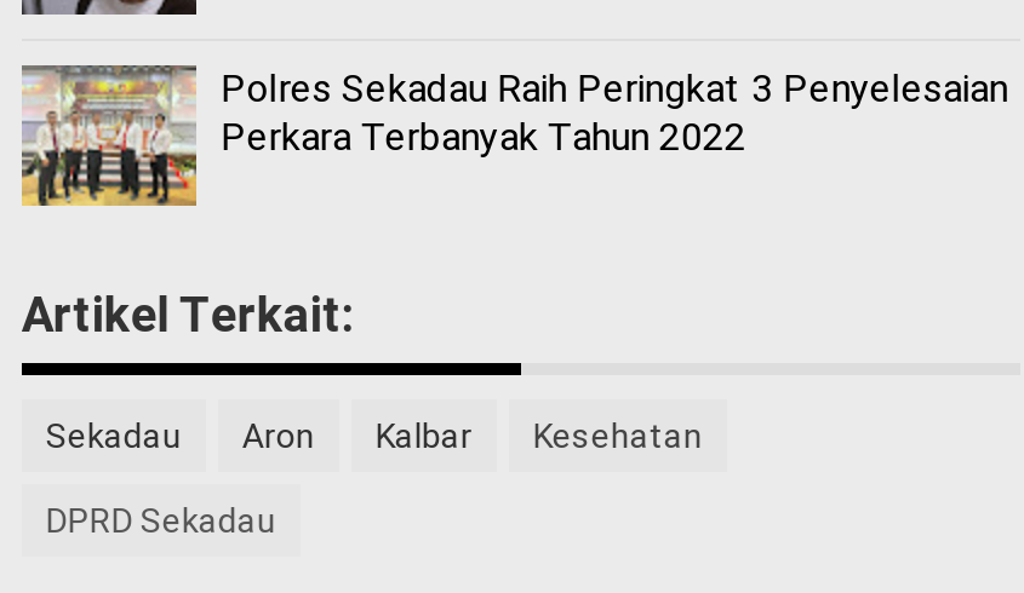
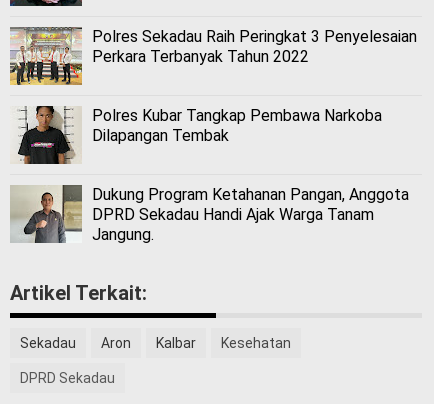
+ [image]
+ Polres Kubar Tangkap Pembawa Narkoba
+ Dilapangan Tembak
+ Dukung Program Ketahanan Pangan, Anggota
+ DPRD Sekadau Handi Ajak Warga Tanam
+ Jangung.

+ [image]
